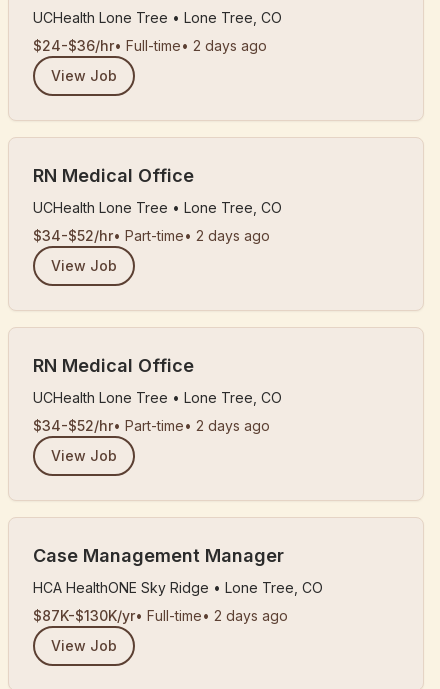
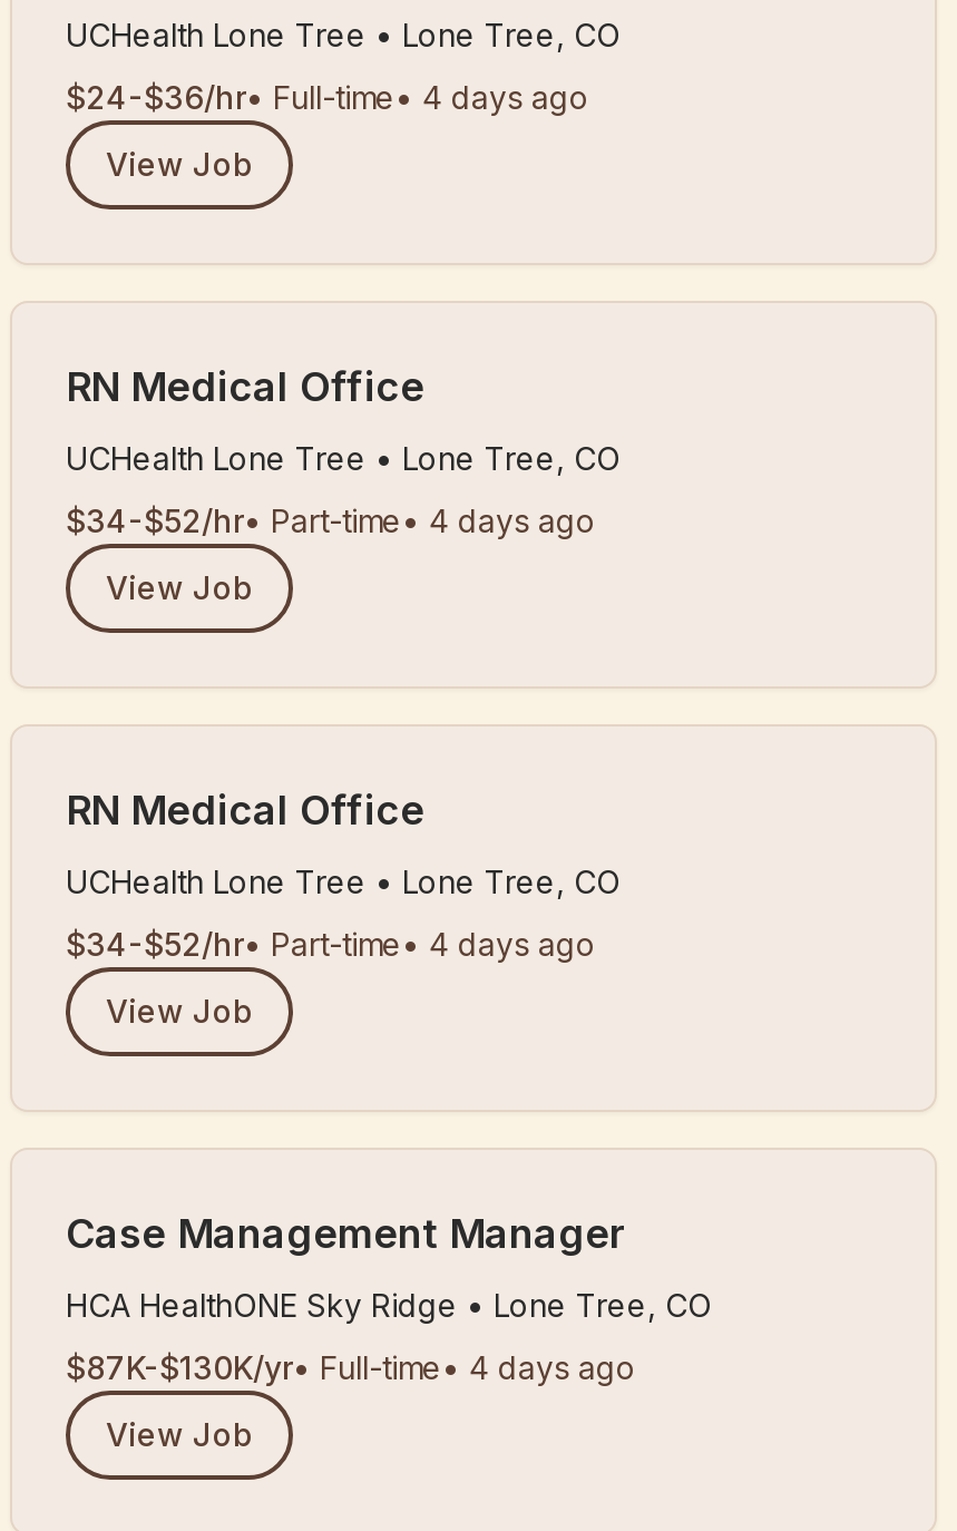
- $24-$36/hr• Full-time • 2 days ago
+ $24-$36/hr• Full-time • 4 days ago

- $34-$52/hr• Part-time • 2 days ago
+ $34-$52/hr• Part-time • 4 days ago

- $34-$52/hr• Part-time • 2 days ago
+ $34-$52/hr• Part-time • 4 days ago

- $87K-$130K/yr• Full-time • 2 days ago
+ $87K-$130K/yr• Full-time • 4 days ago
